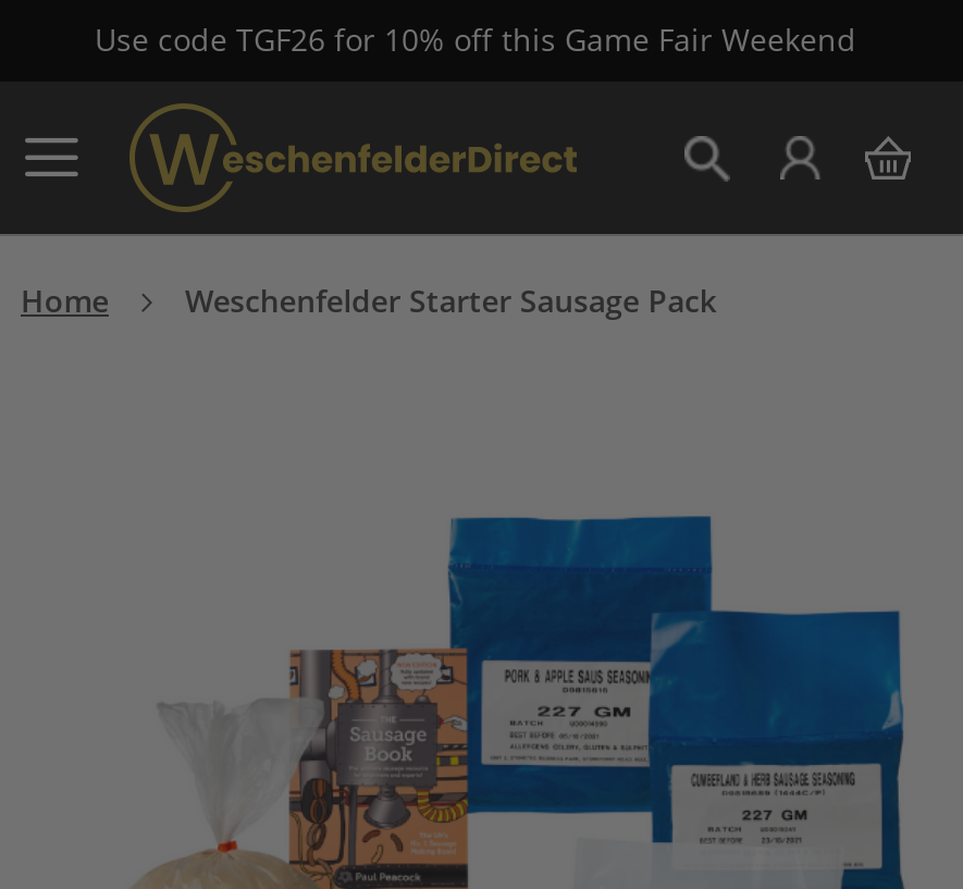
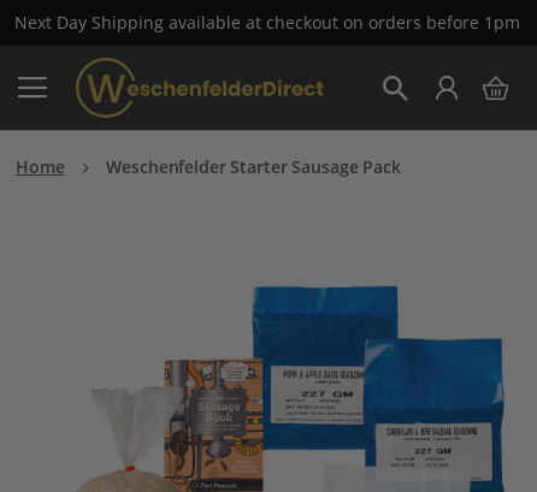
- Use code TGF26 for 10% off this Game Fair Weekend
+ Next Day Shipping available at checkout on orders before 1pm
